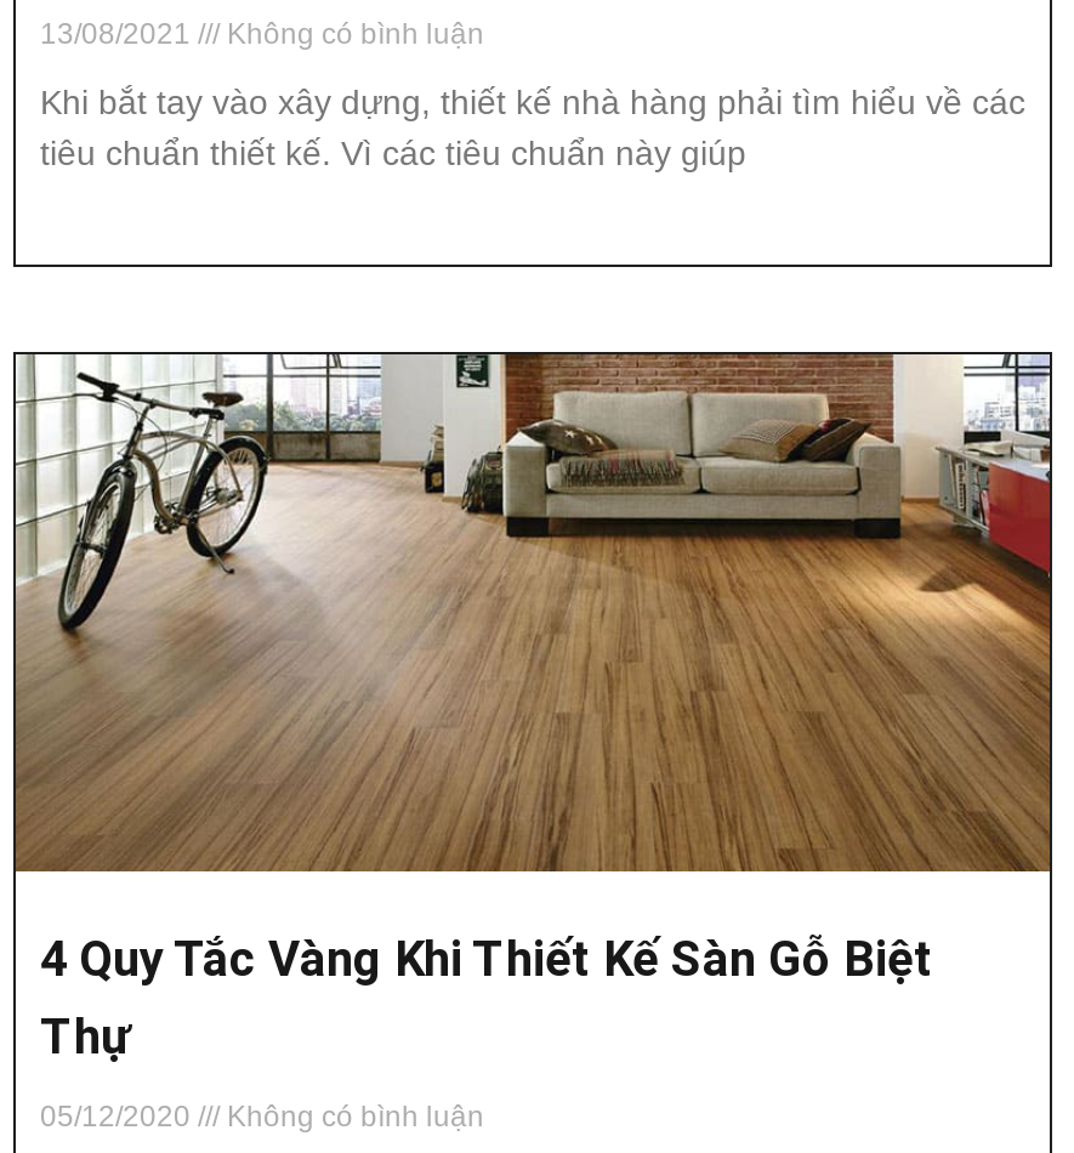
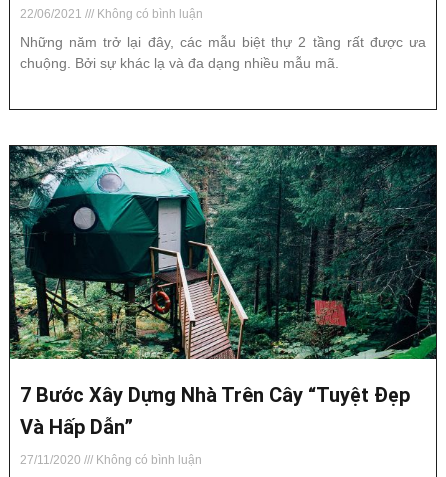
- 13/08/2021 Không có bình luận
+ 22/06/2021 Không có bình luận

- Khi bắt tay vào xây dựng, thiết kế nhà hàng phải tìm hiểu về các
- tiêu chuẩn thiết kế. Vì các tiêu chuẩn này giúp
+ Những năm trở lại đây, các mẫu biệt thự 2 tầng rất được ưa
+ chuộng. Bởi sự khác lạ và đa dạng nhiều mẫu mã.

- [image]
- 4 Quy Tắc Vàng Khi Thiết Kế Sàn Gỗ Biệt
- Thự
+ [image]
+ 7 Bước Xây Dựng Nhà Trên Cây “Tuyệt Đẹp
+ Và Hấp Dẫn”

- 05/12/2020 Không có bình luận
+ 27/11/2020 Không có bình luận
